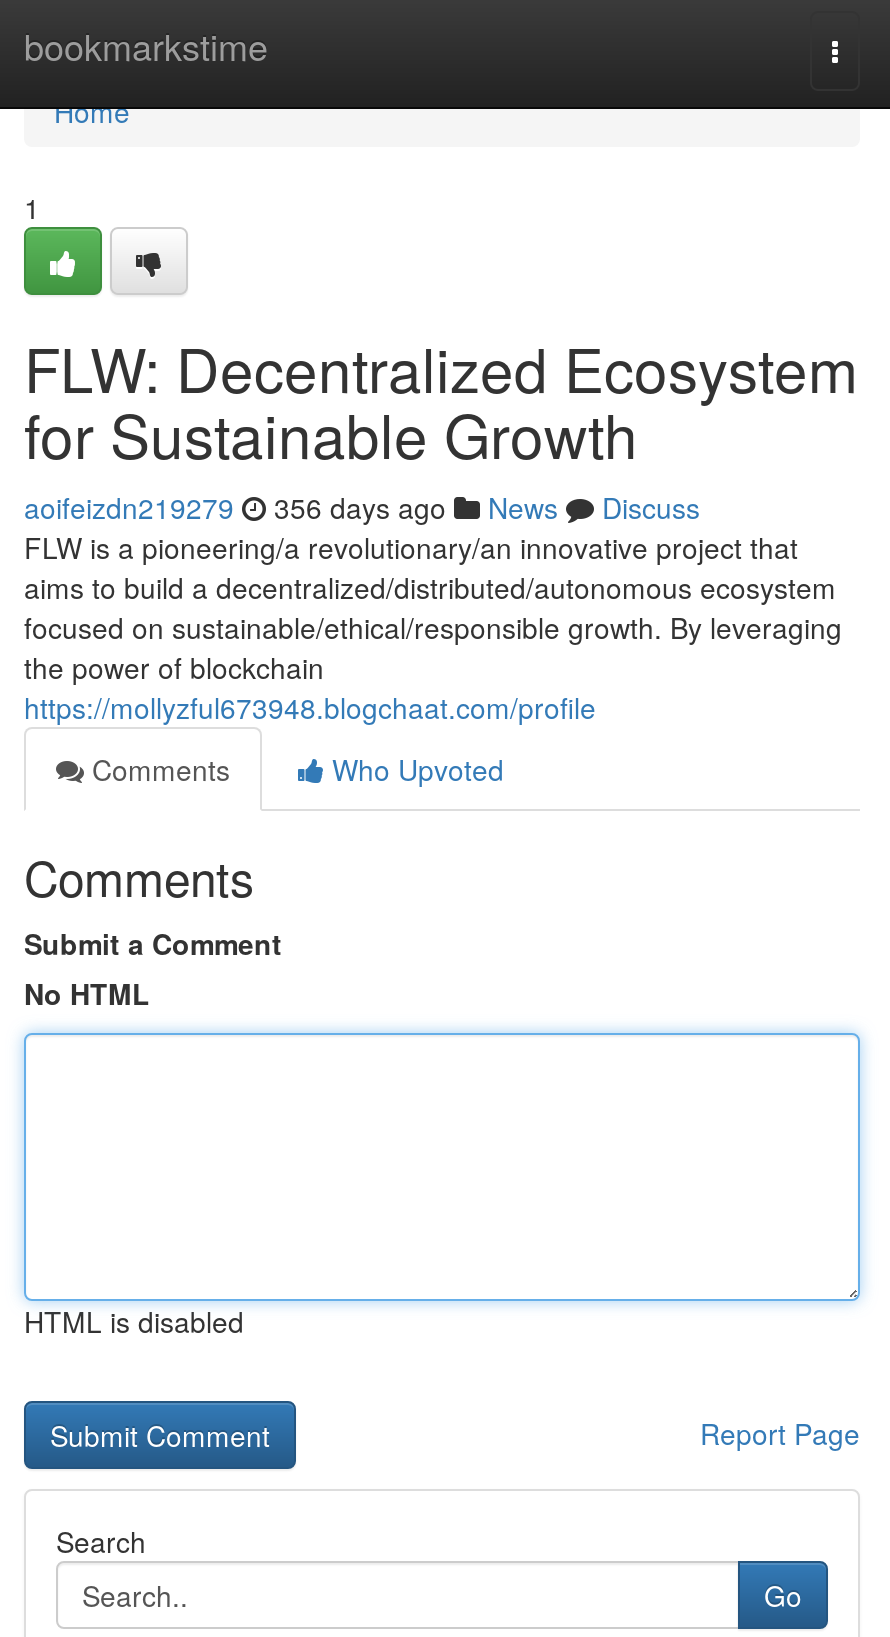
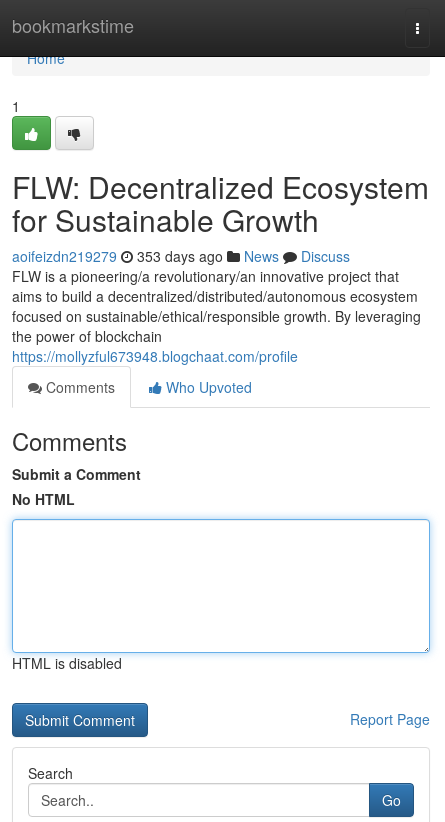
- aoifeizdn219279 356 days ago News Discuss
+ aoifeizdn219279 353 days ago News Discuss
